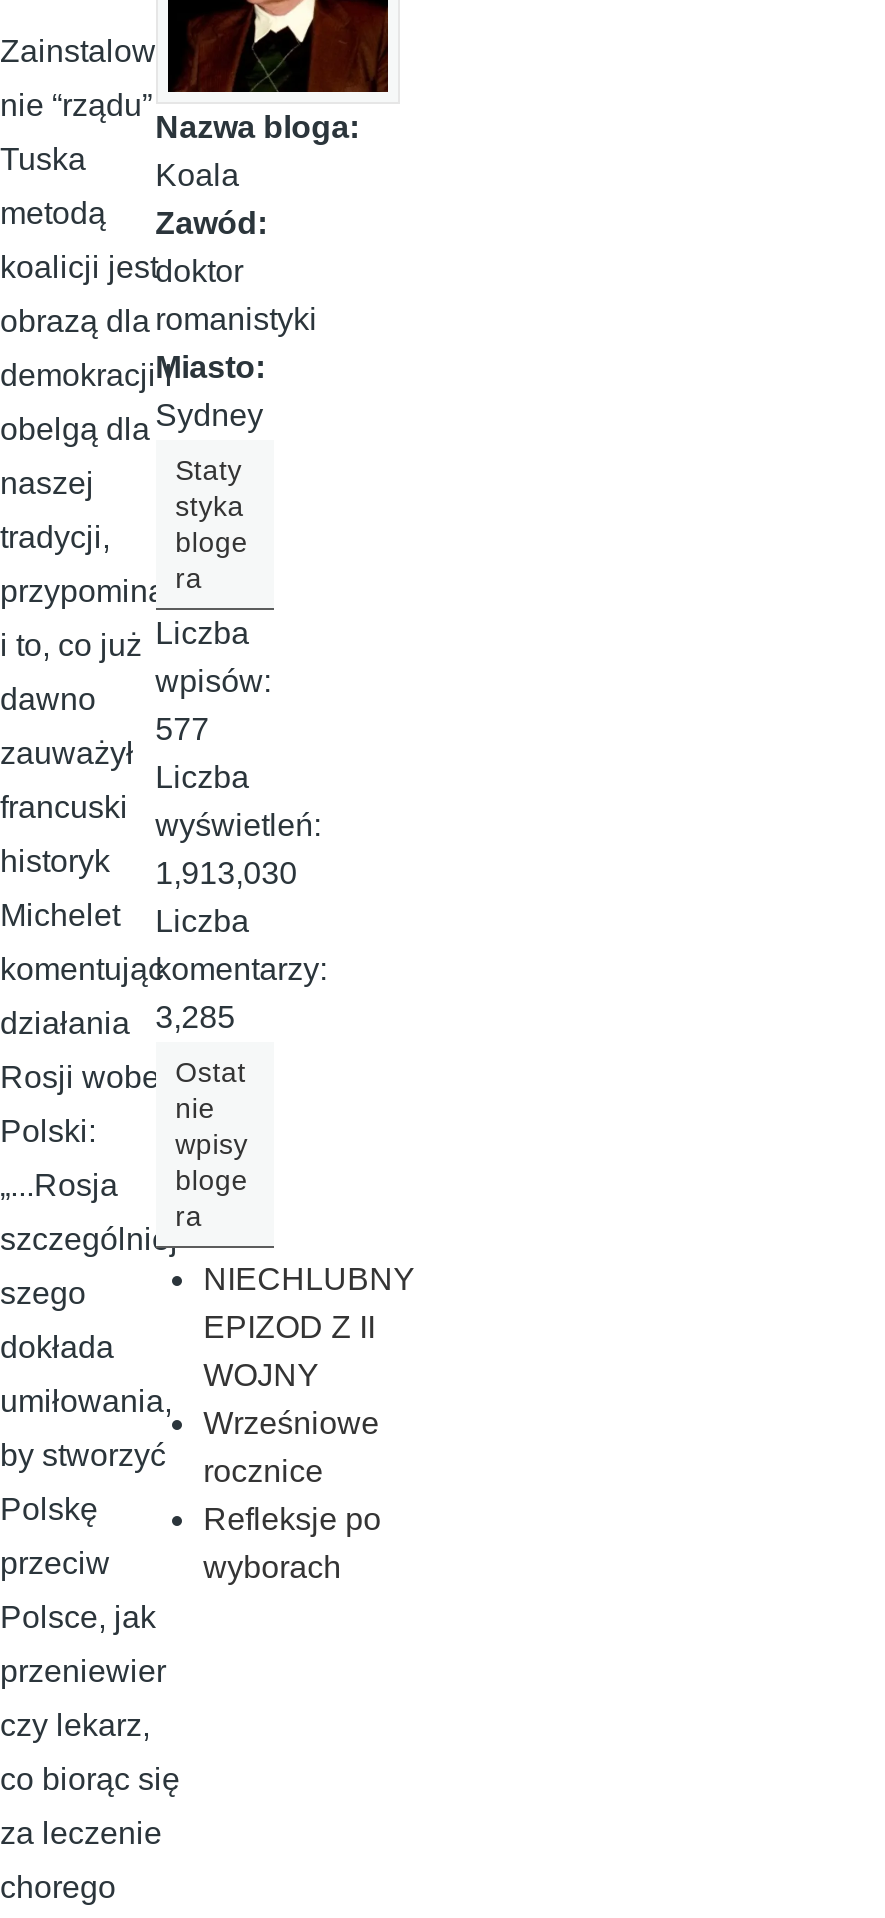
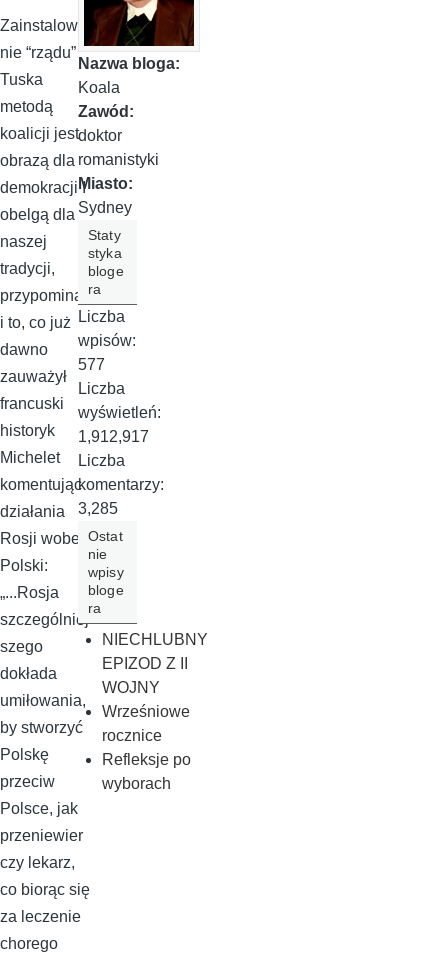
- historyk 1,913,030
+ historyk 1,912,917
